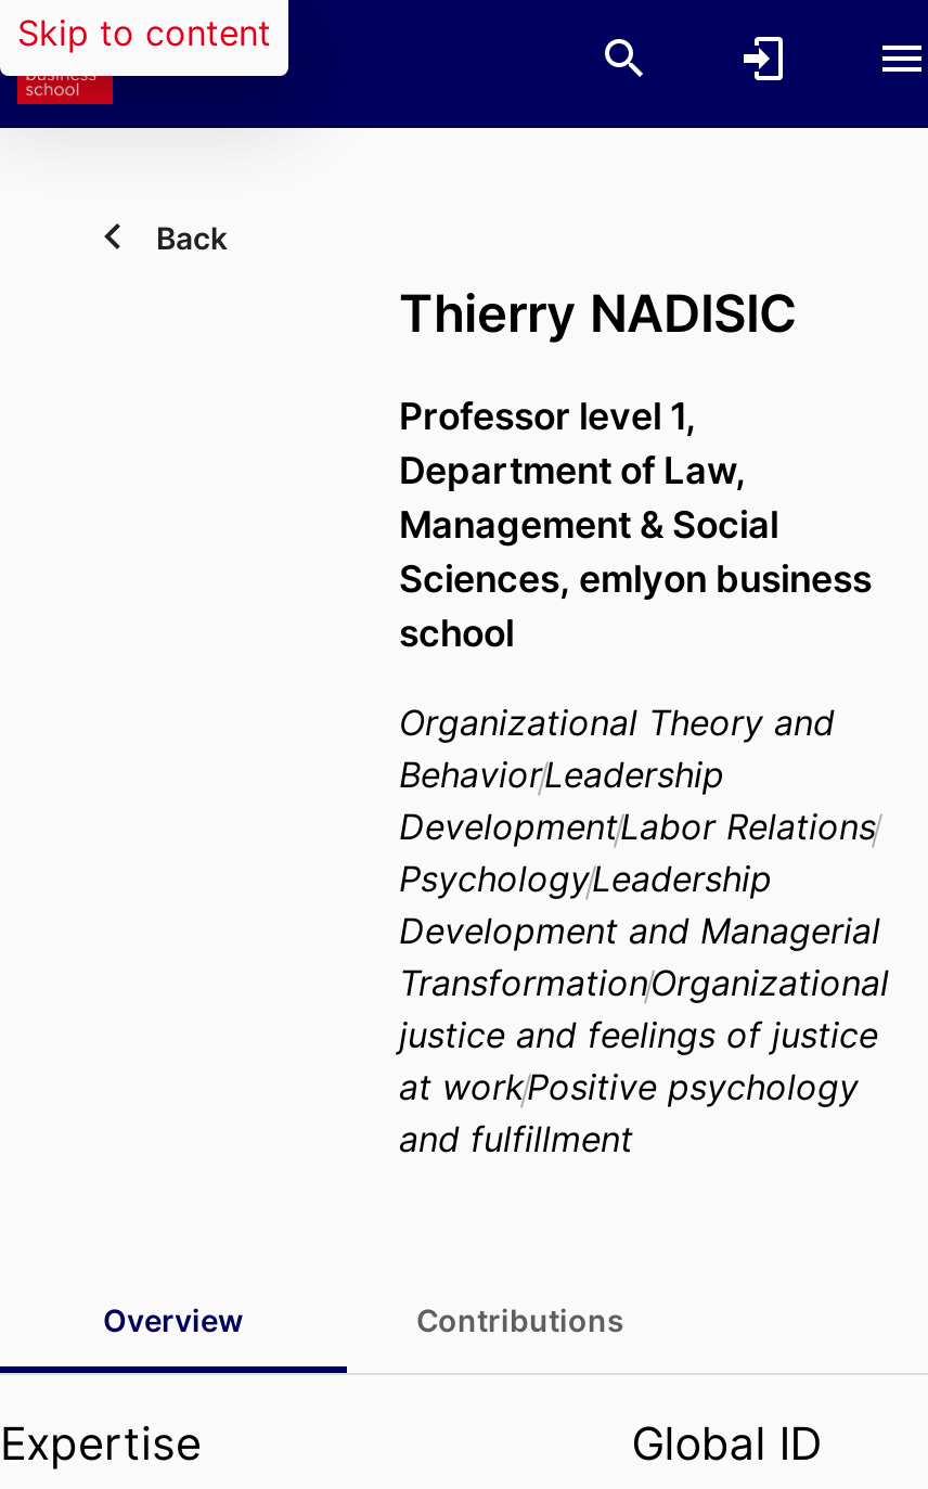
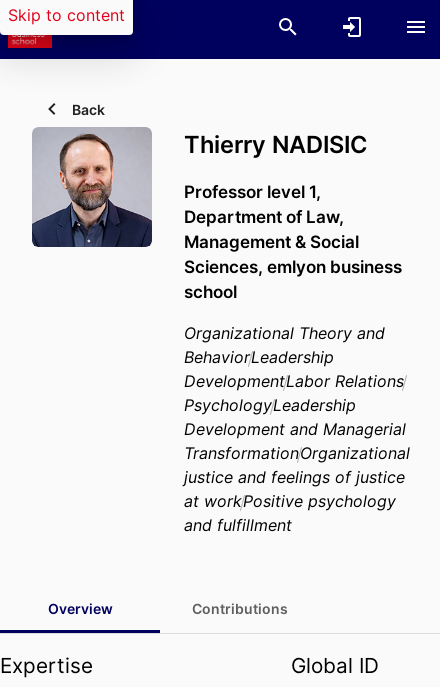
+ [image]
